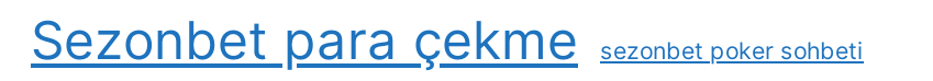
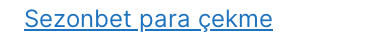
- sezonbet poker sohbeti
